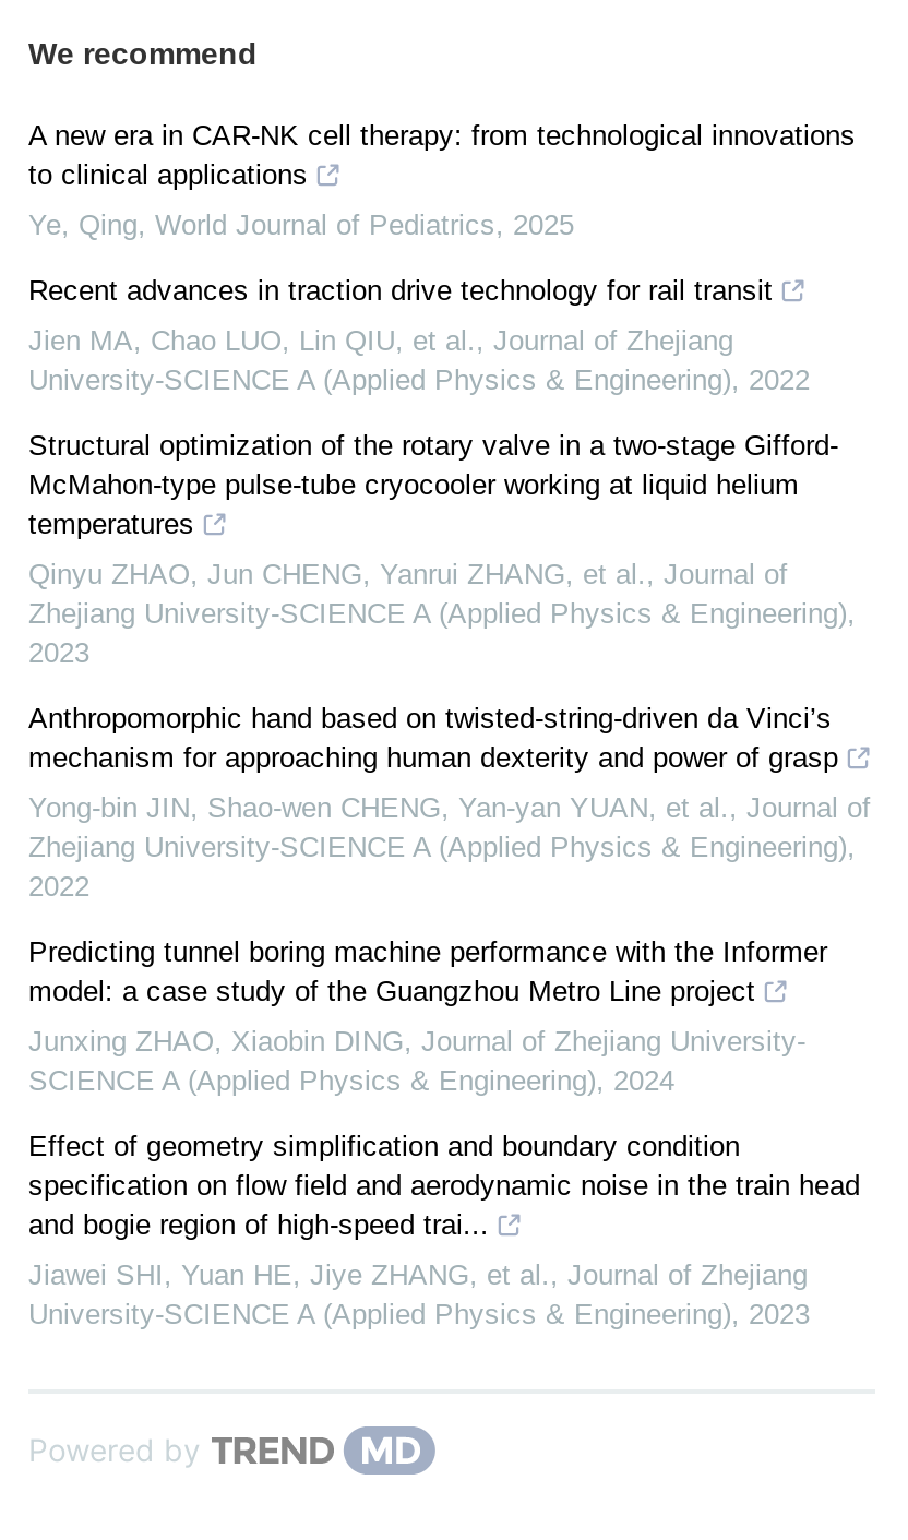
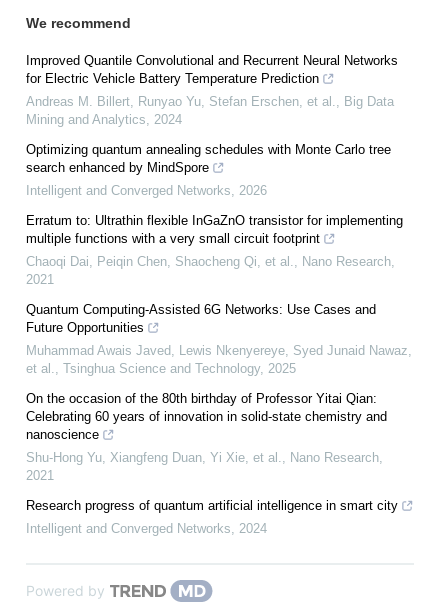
- A new era in CAR-NK cell therapy: from technological innovations
- to clinical applications
+ Improved Quantile Convolutional and Recurrent Neural Networks
+ for Electric Vehicle Battery Temperature Prediction

- Ye, Qing, World Journal of Pediatrics, 2025
+ Andreas M. Billert, Runyao Yu, Stefan Erschen, et al., Big Data
+ Mining and Analytics, 2024

- Recent advances in traction drive technology for rail transit
+ Optimizing quantum annealing schedules with Monte Carlo tree
+ search enhanced by MindSpore

- Jien MA, Chao LUO, Lin QIU, et al., Journal of Zhejiang
- University-SCIENCE A (Applied Physics & Engineering), 2022
+ Intelligent and Converged Networks, 2026

- Structural optimization of the rotary valve in a two-stage Gifford-
- McMahon-type pulse-tube cryocooler working at liquid helium
- temperatures
+ Erratum to: Ultrathin flexible InGaZnO transistor for implementing
+ multiple functions with a very small circuit footprint

- Qinyu ZHAO, Jun CHENG, Yanrui ZHANG, et al., Journal of
- Zhejiang University-SCIENCE A (Applied Physics & Engineering),
- 2023
+ Chaoqi Dai, Peiqin Chen, Shaocheng Qi, et al., Nano Research,
+ 2021

- Anthropomorphic hand based on twisted-string-driven da Vinci’s
- mechanism for approaching human dexterity and power of grasp
+ Quantum Computing-Assisted 6G Networks: Use Cases and
+ Future Opportunities

- Yong-bin JIN, Shao-wen CHENG, Yan-yan YUAN, et al., Journal of
- Zhejiang University-SCIENCE A (Applied Physics & Engineering),
- 2022
+ Muhammad Awais Javed, Lewis Nkenyereye, Syed Junaid Nawaz,
+ et al., Tsinghua Science and Technology, 2025

- Predicting tunnel boring machine performance with the Informer
- model: a case study of the Guangzhou Metro Line project
+ On the occasion of the 80th birthday of Professor Yitai Qian:
+ Celebrating 60 years of innovation in solid-state chemistry and
+ nanoscience

- Junxing ZHAO, Xiaobin DING, Journal of Zhejiang University-
- SCIENCE A (Applied Physics & Engineering), 2024
+ Shu‐Hong Yu, Xiangfeng Duan, Yi Xie, et al., Nano Research,
+ 2021

- Effect of geometry simplification and boundary condition
- specification on flow field and aerodynamic noise in the train head
- and bogie region of high-speed trai...
+ Research progress of quantum artificial intelligence in smart city

- Jiawei SHI, Yuan HE, Jiye ZHANG, et al., Journal of Zhejiang
- University-SCIENCE A (Applied Physics & Engineering), 2023
+ Intelligent and Converged Networks, 2024
